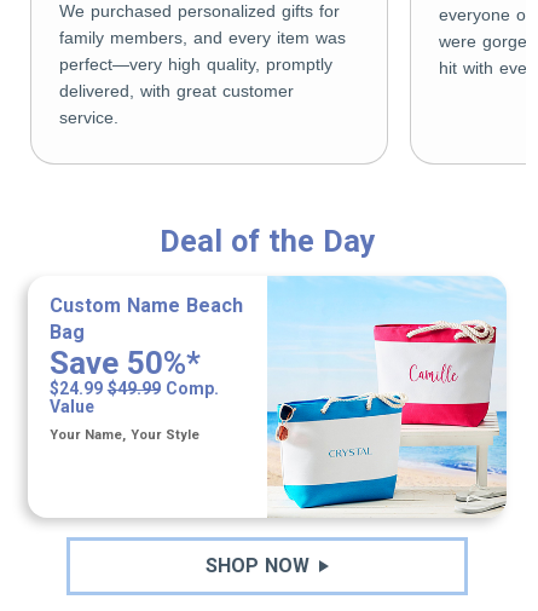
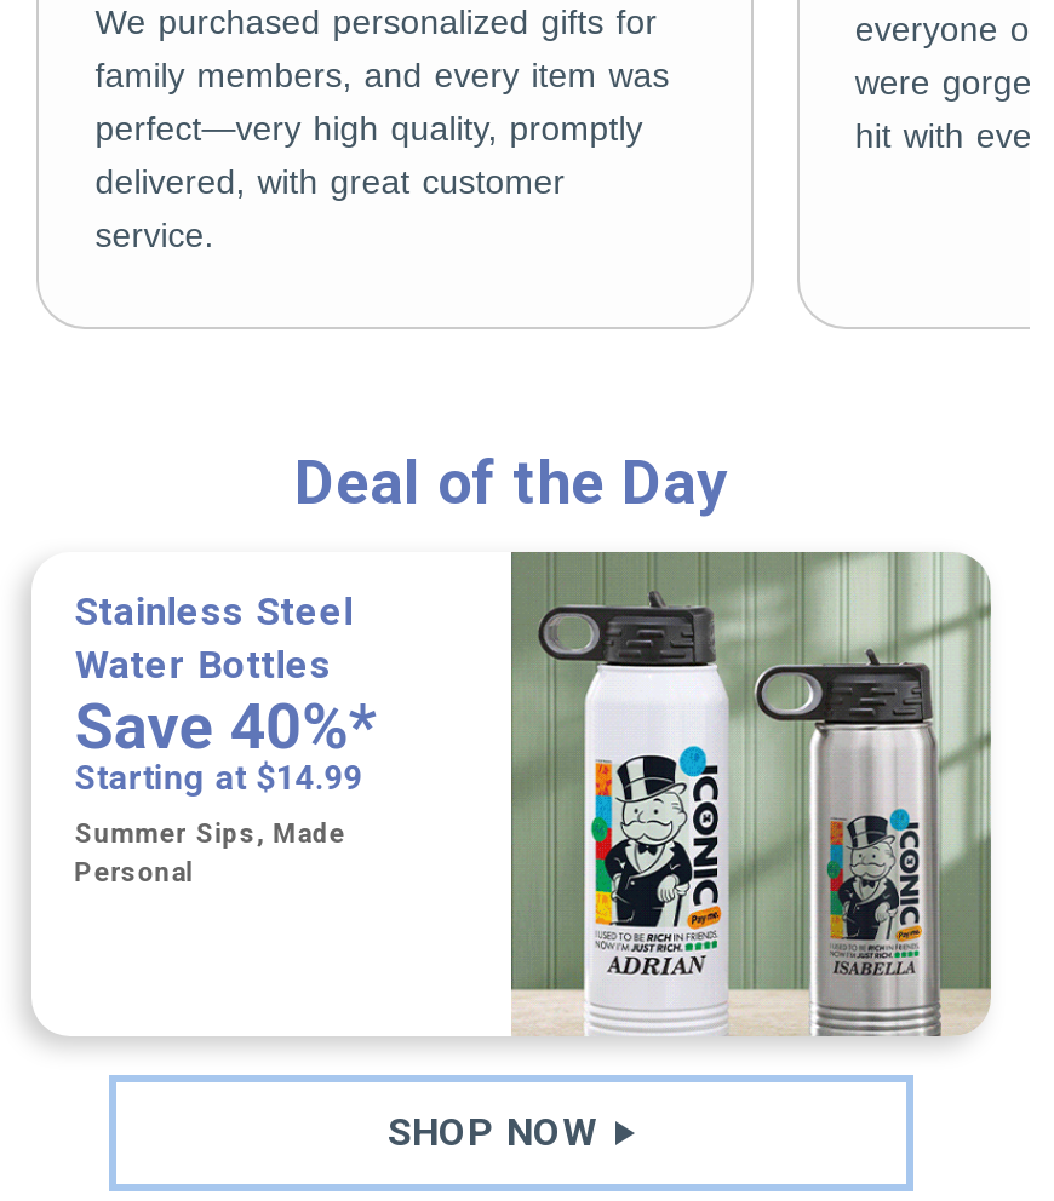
- [image]
+ [image]

- Custom Name Beach
- Bag
- Save 50%*
- $24.99 $49.99 Comp.
- Value
+ Stainless Steel
+ Water Bottles
+ Save 40%*
+ Starting at $14.99

- Your Name, Your Style
+ Summer Sips, Made
+ Personal
